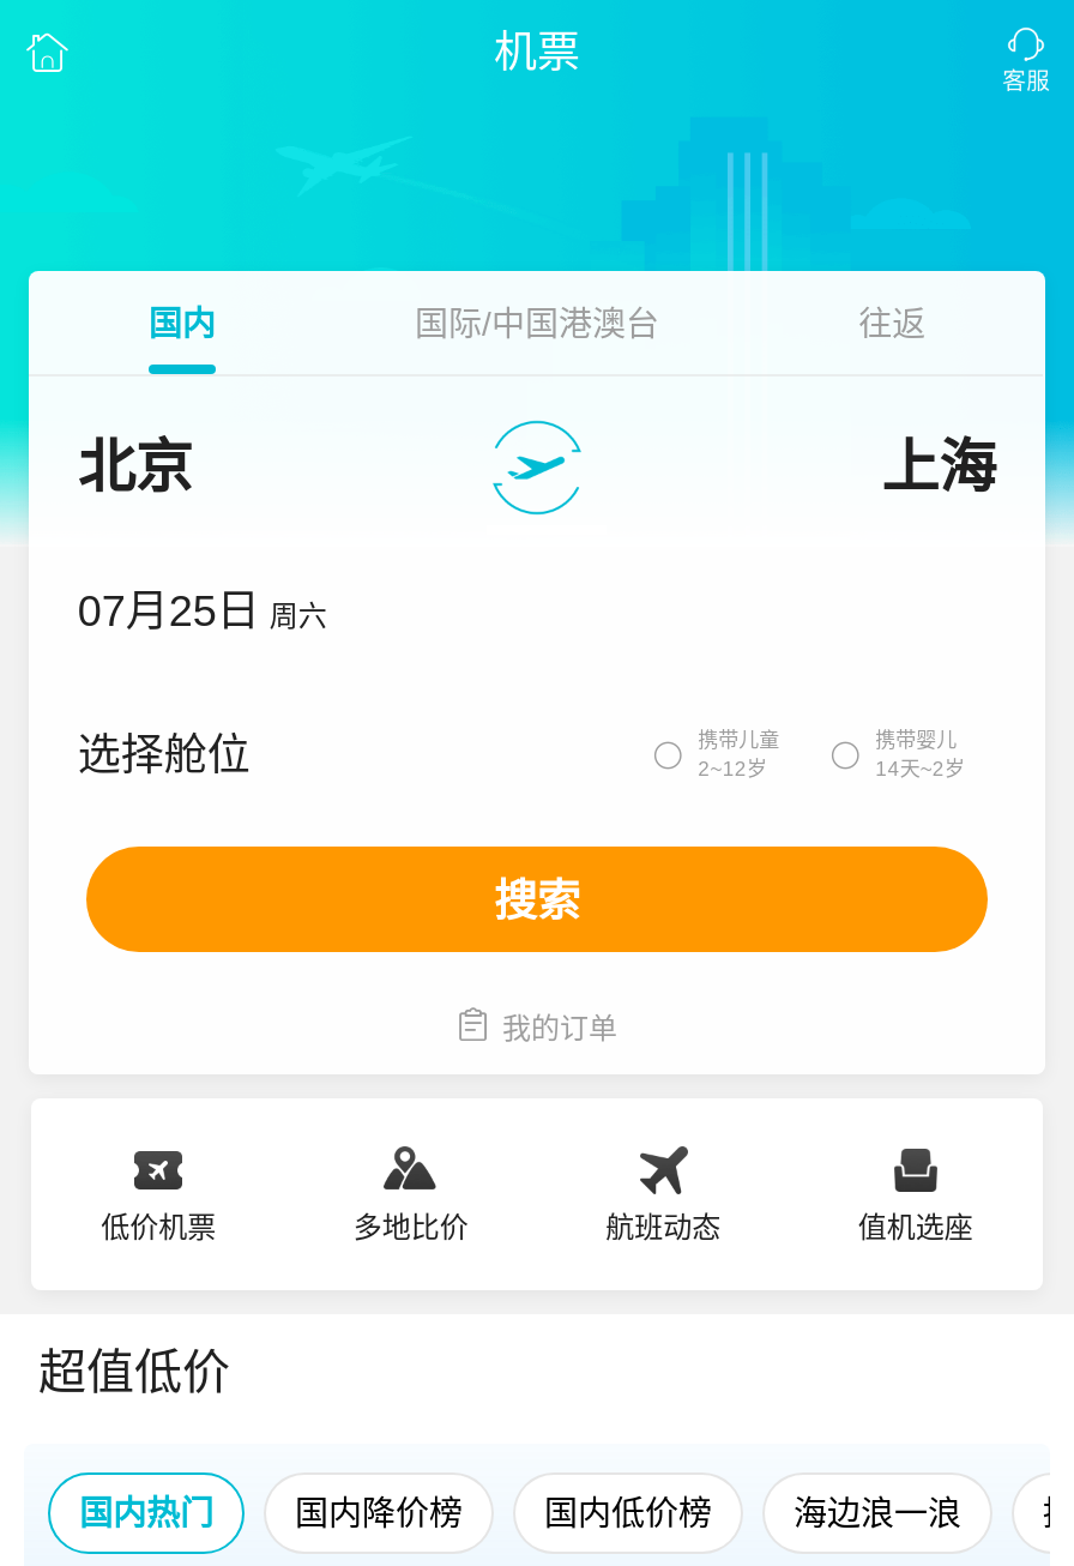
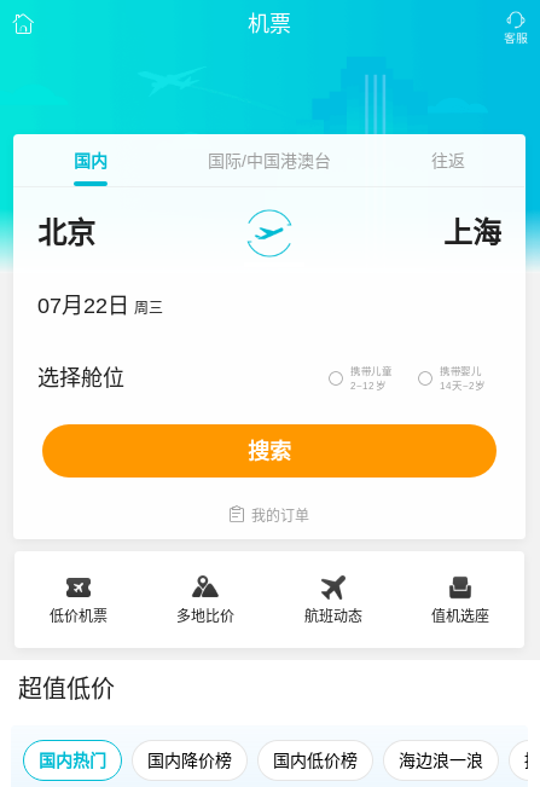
- 07月25日 周六
+ 07月22日 周三
